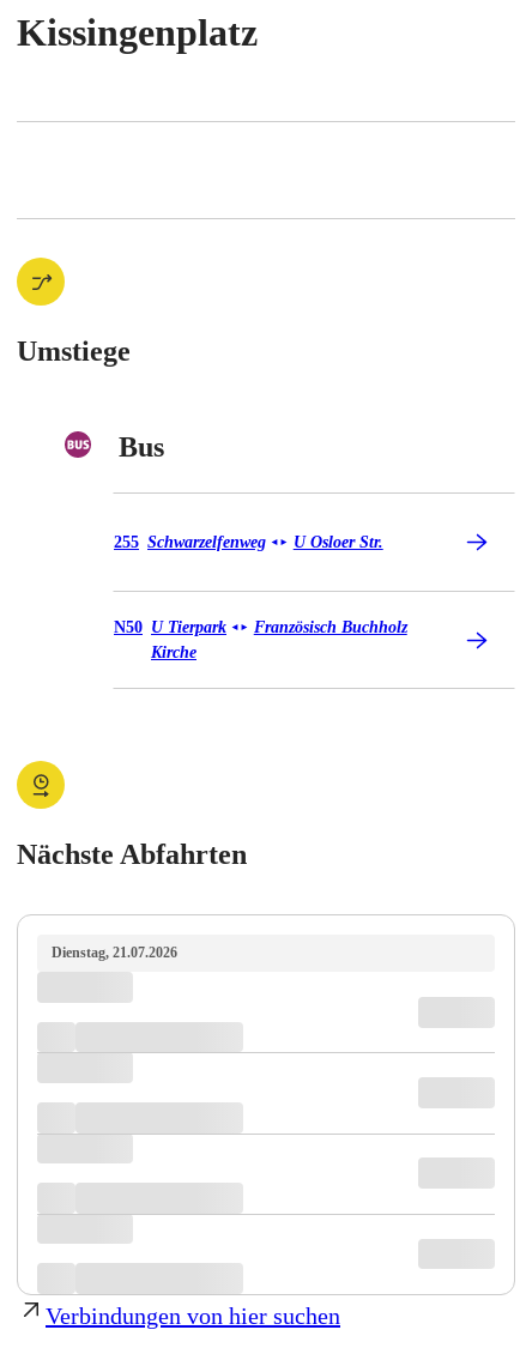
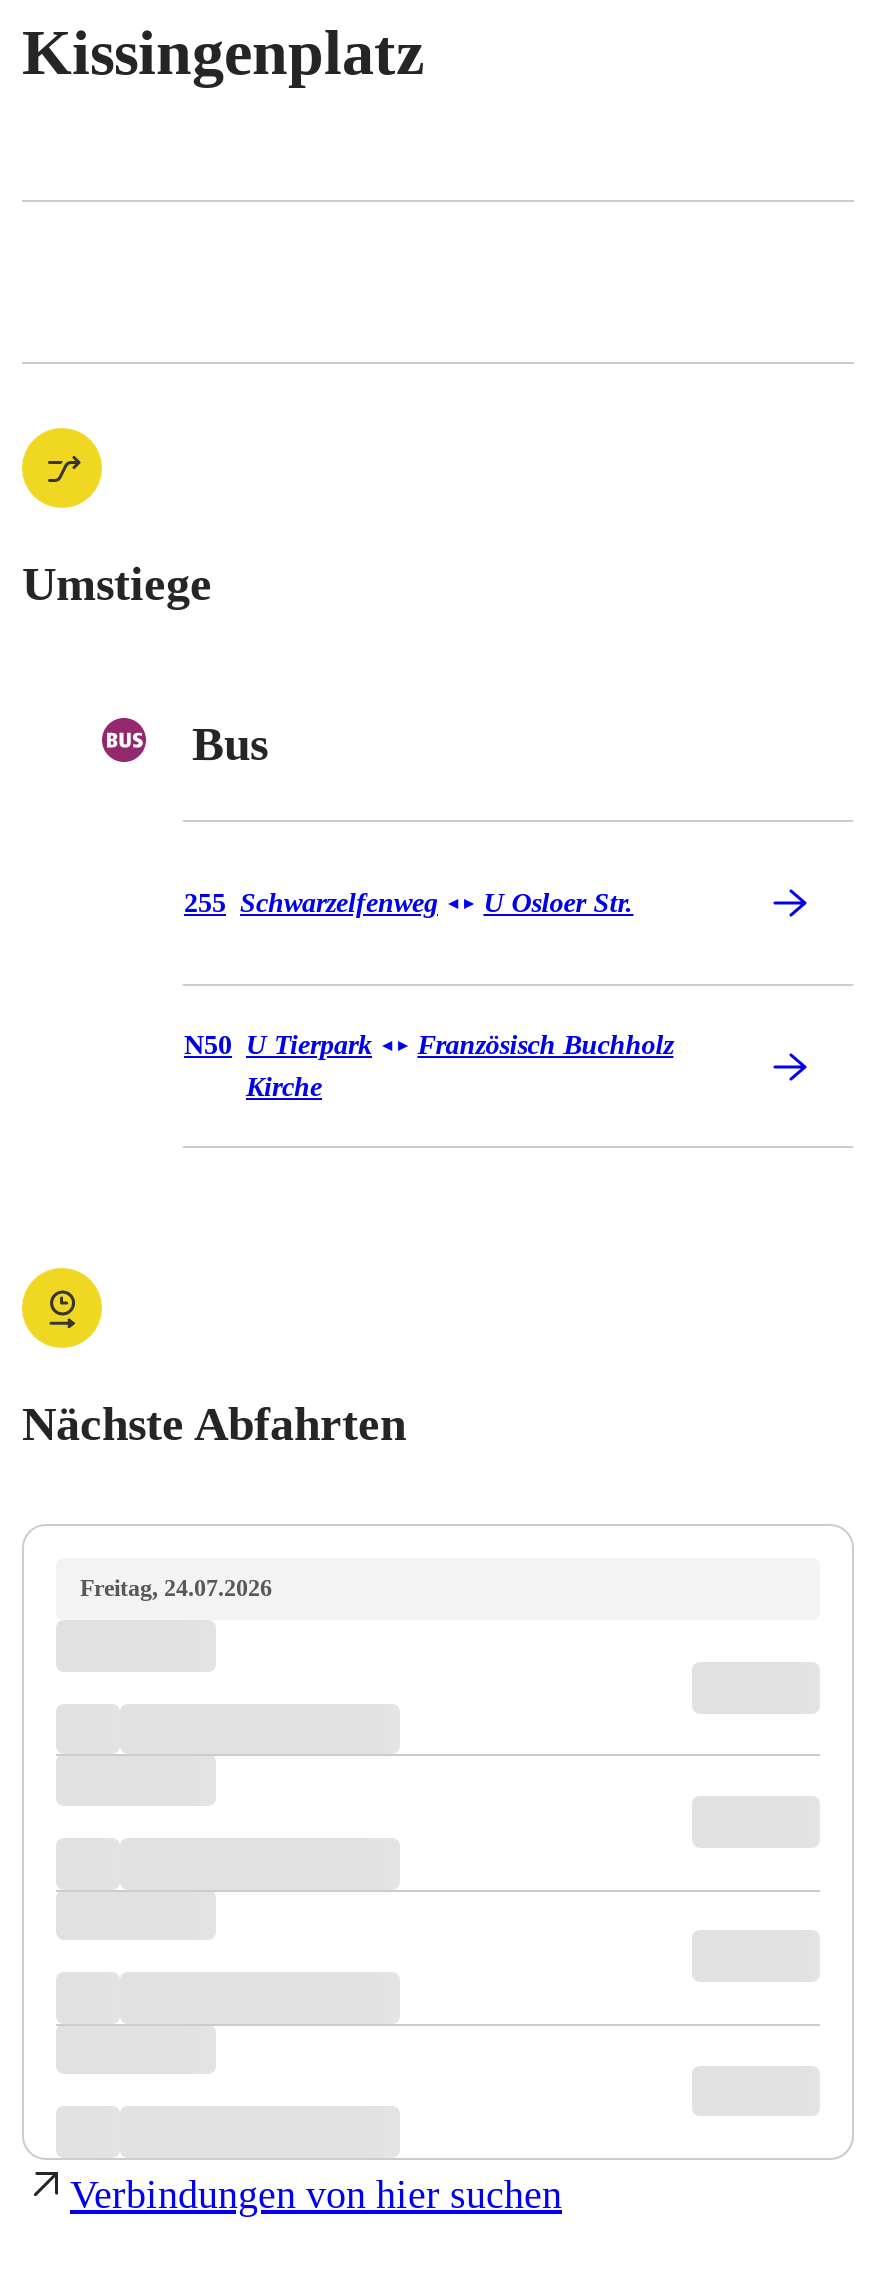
- Dienstag, 21.07.2026
+ Freitag, 24.07.2026
